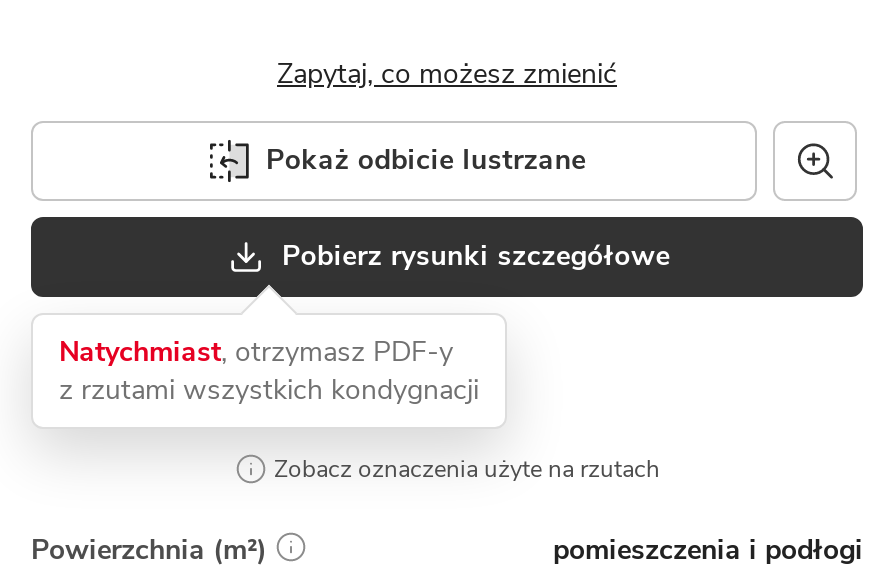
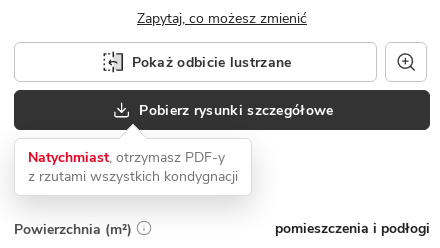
- Zobacz oznaczenia użyte na rzutach
